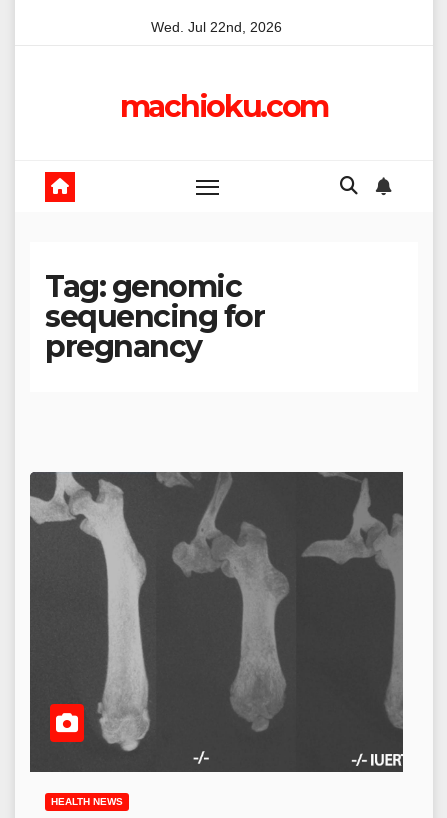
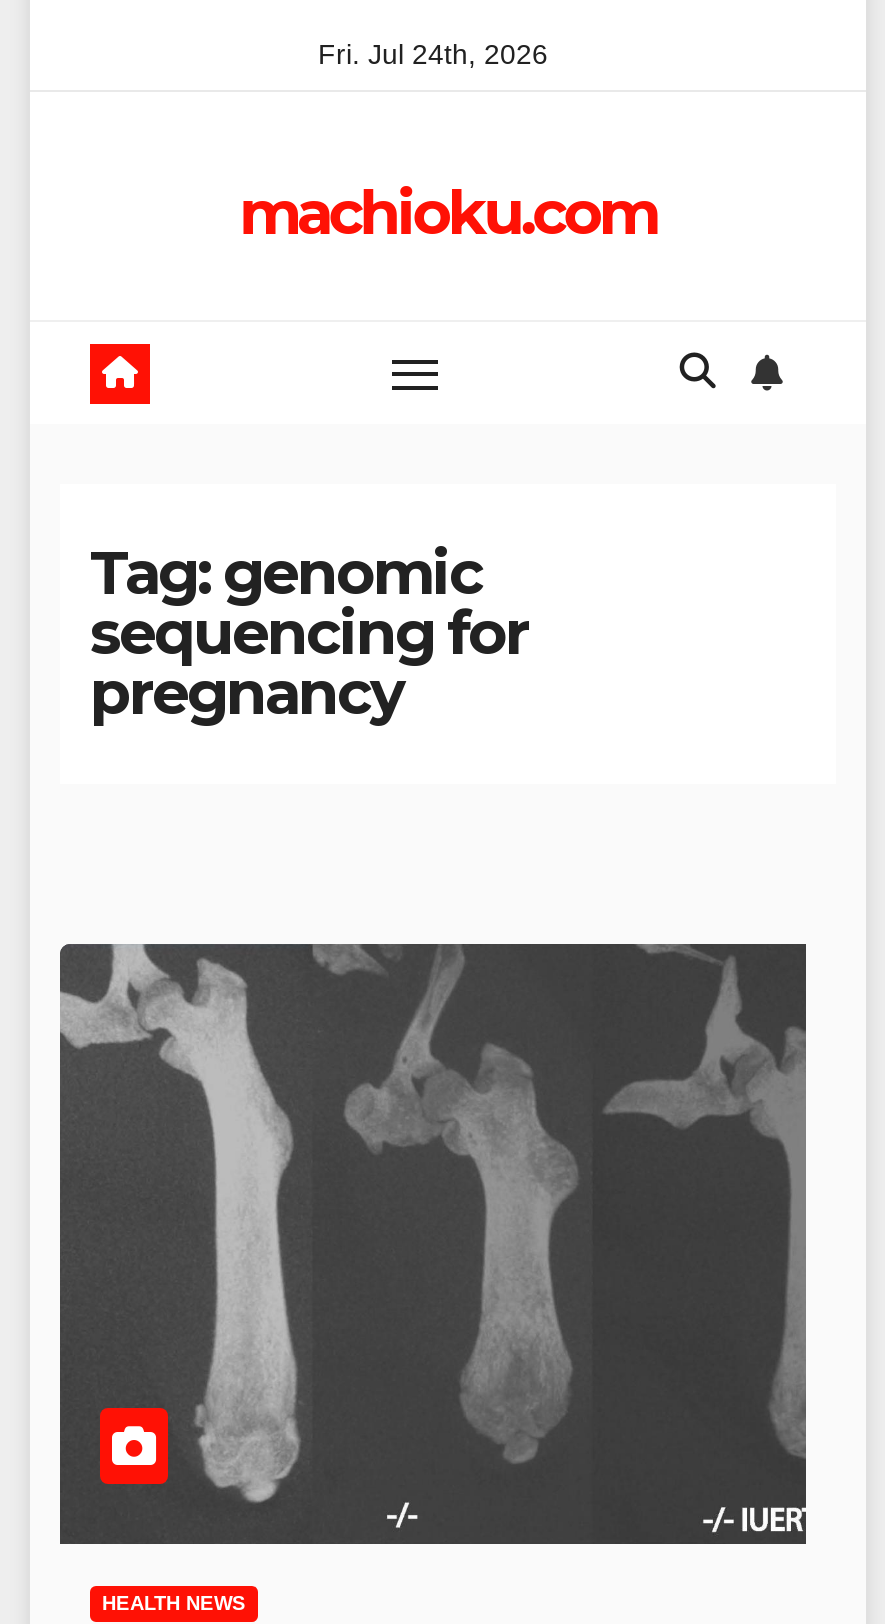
- Wed. Jul 22nd, 2026
+ Fri. Jul 24th, 2026
